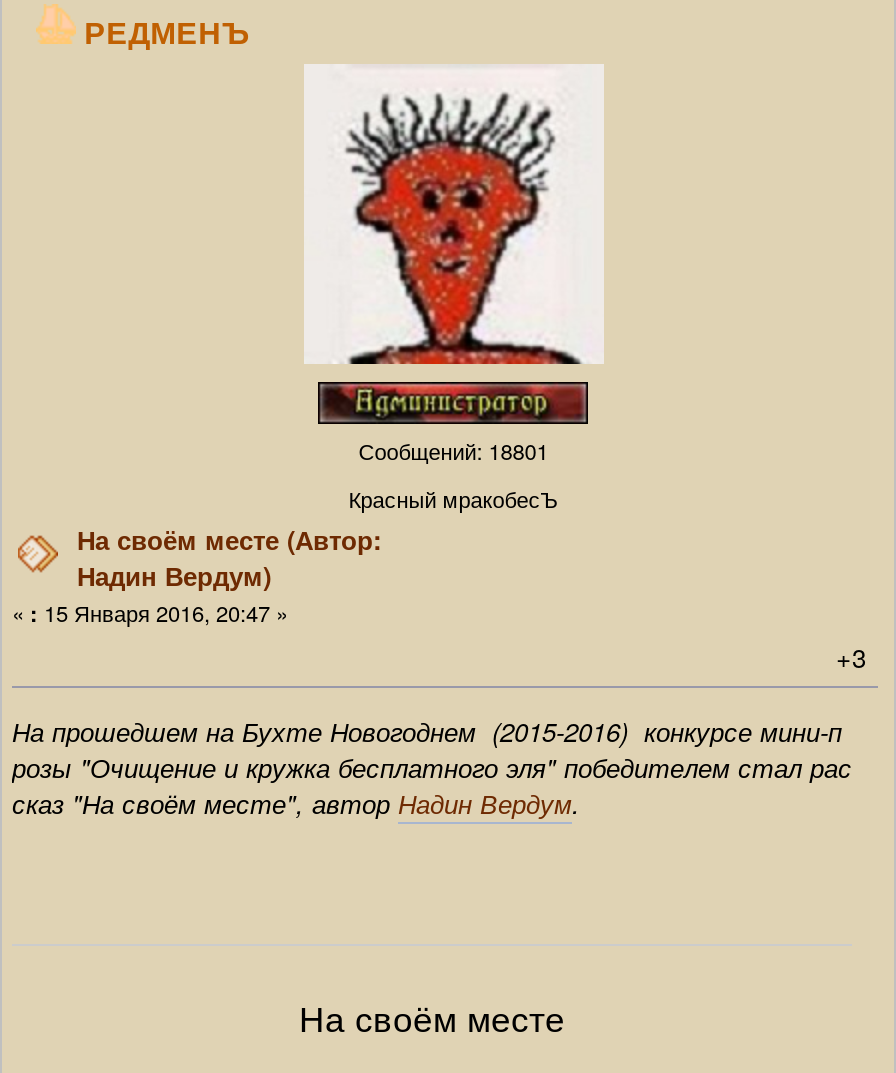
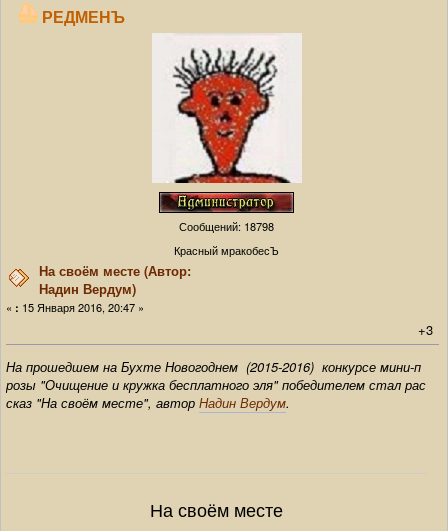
- Сообщений: 18801
+ Сообщений: 18798
